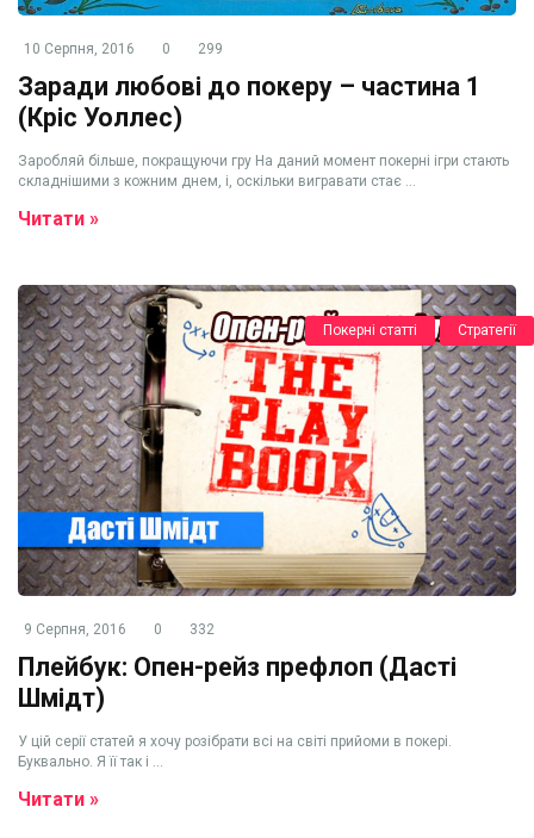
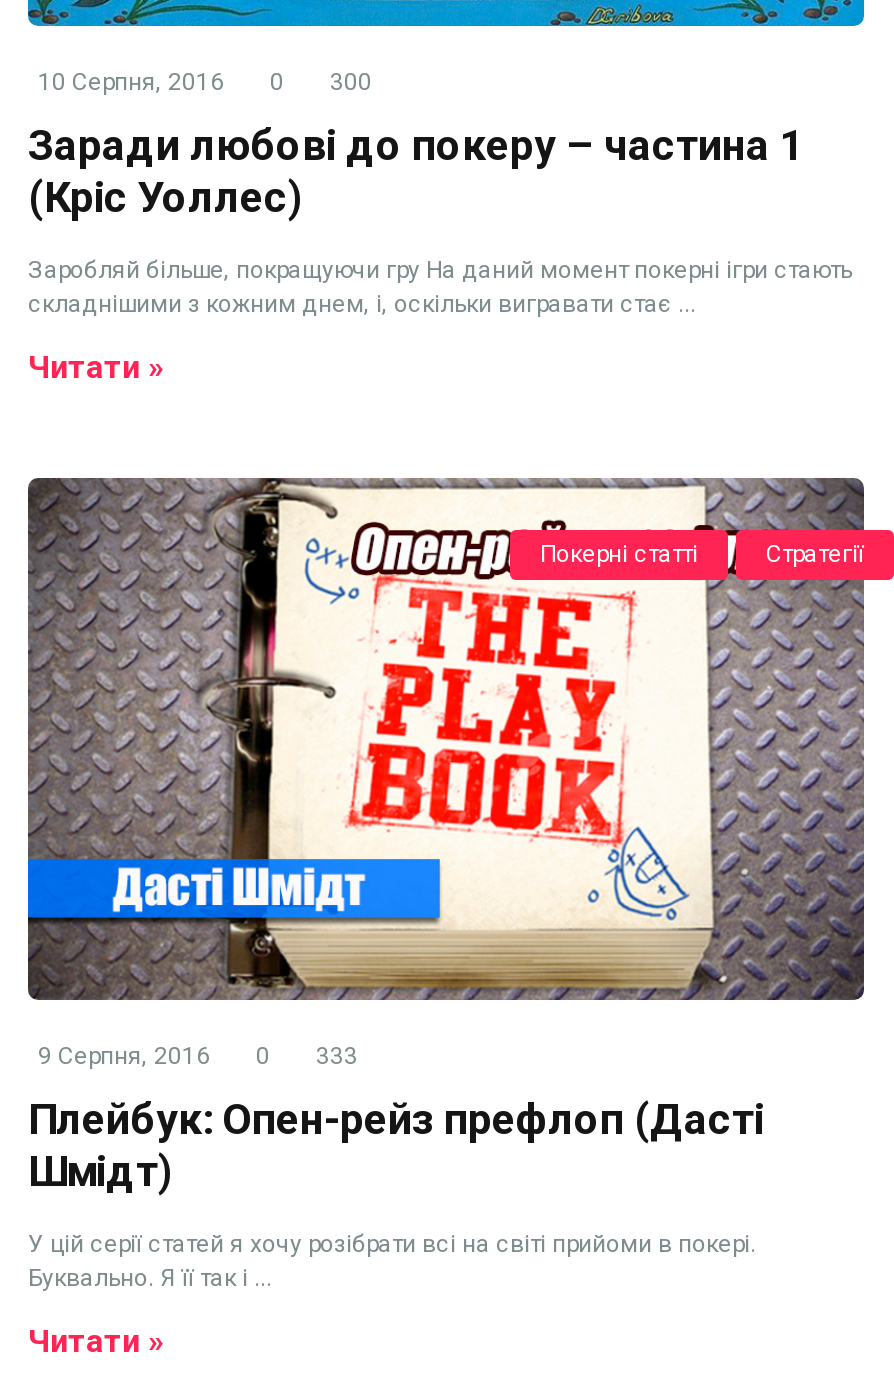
- 10 Серпня, 2016 0 299
+ 10 Серпня, 2016 0 300

- 9 Серпня, 2016 0 332
+ 9 Серпня, 2016 0 333
